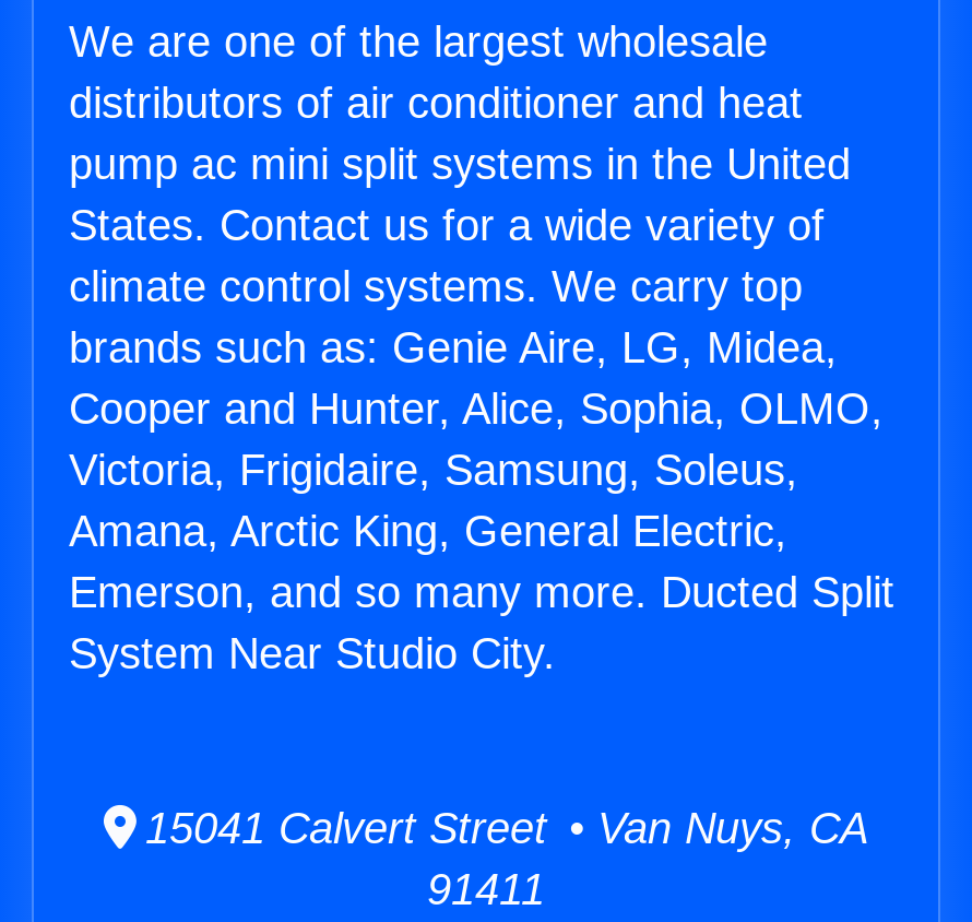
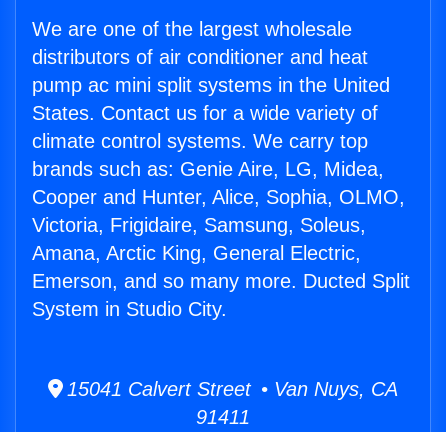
- System Near Studio City.
+ System in Studio City.
